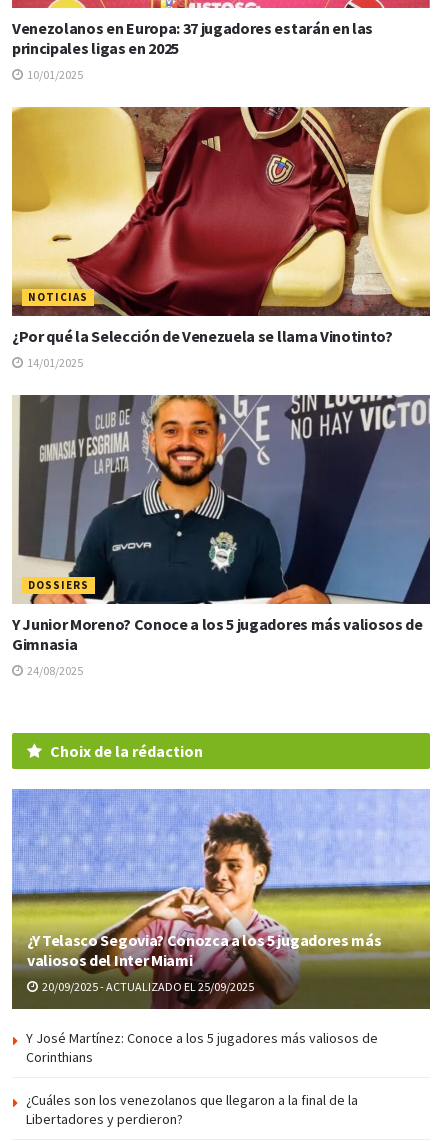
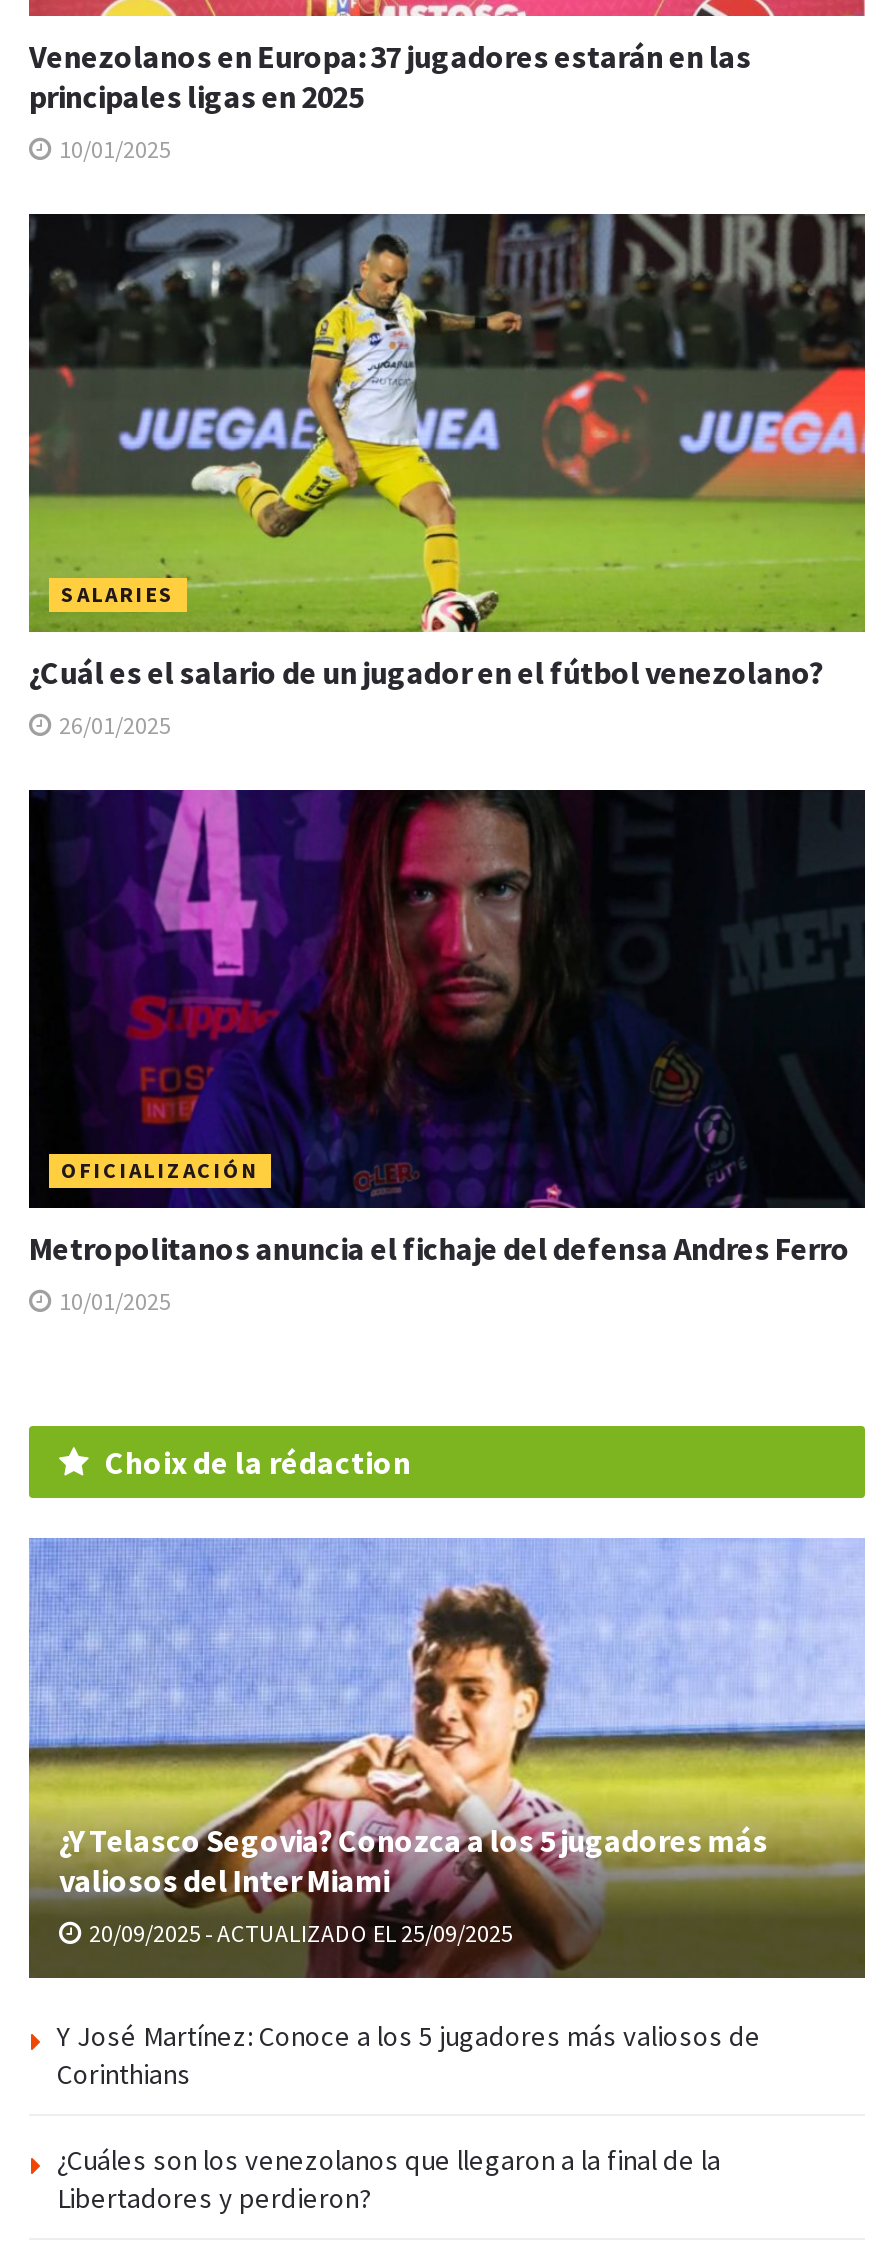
- [image]
- NOTICIAS
+ [image]
+ SALARIES

- ¿Por qué la Selección de Venezuela se llama Vinotinto?
- 14/01/2025
+ ¿Cuál es el salario de un jugador en el fútbol venezolano?
+ 26/01/2025

- [image]
- DOSSIERS
+ [image]
+ OFICIALIZACIÓN

- Y Junior Moreno? Conoce a los 5 jugadores más valiosos de
- Gimnasia
- 24/08/2025
+ Metropolitanos anuncia el fichaje del defensa Andres Ferro
+ 10/01/2025
